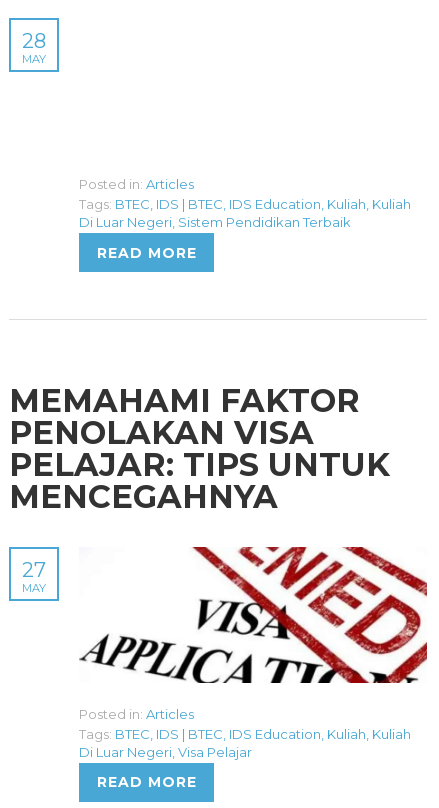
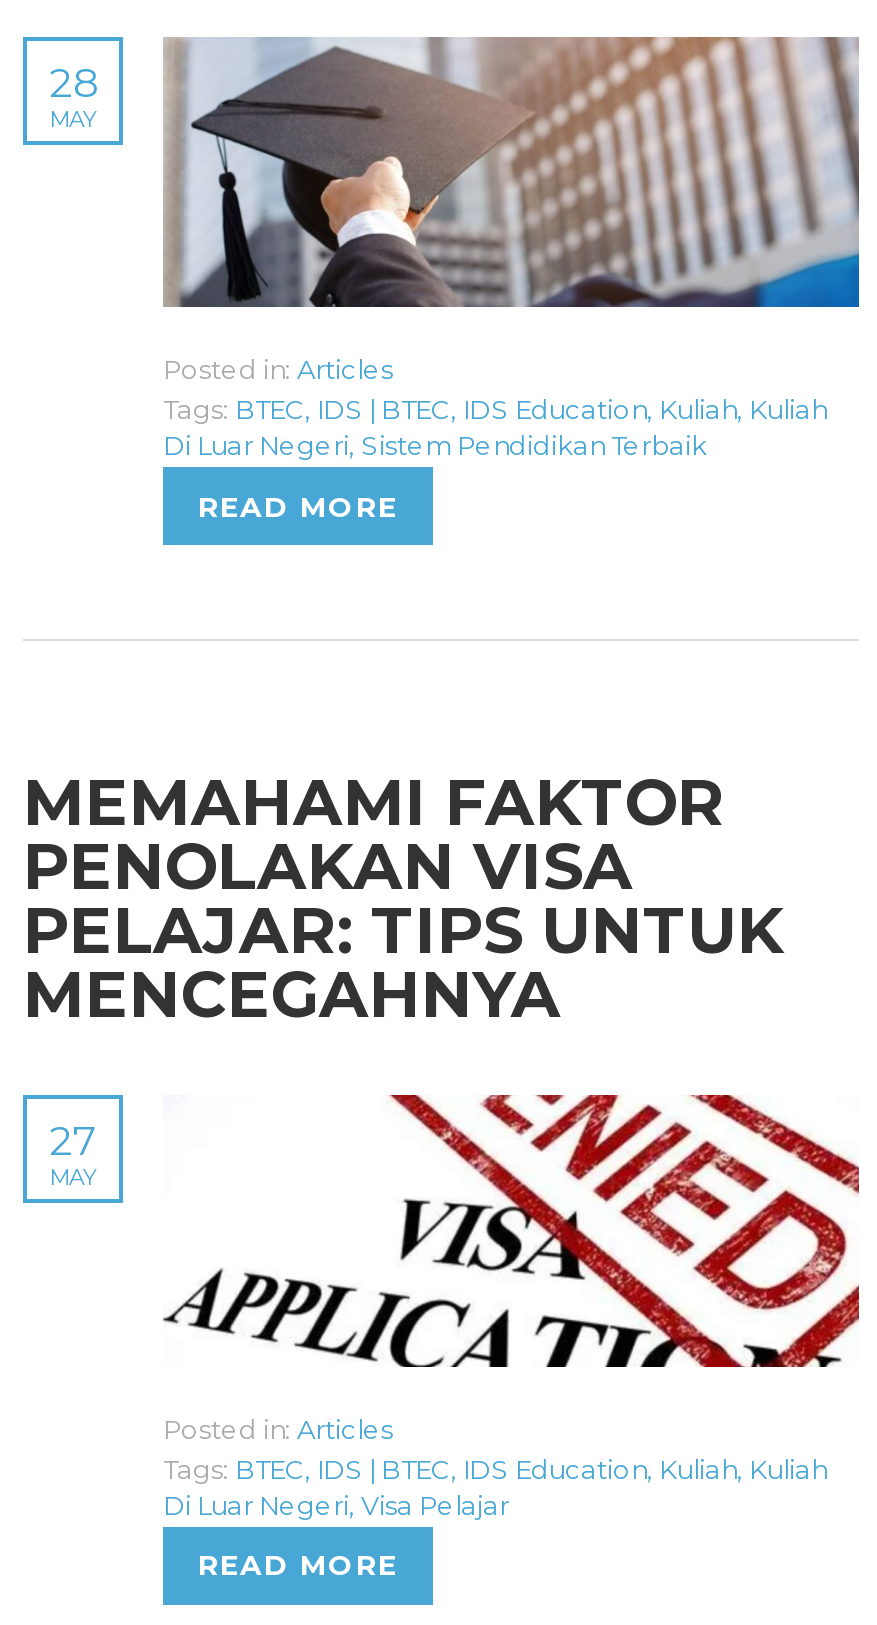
+ [image]
